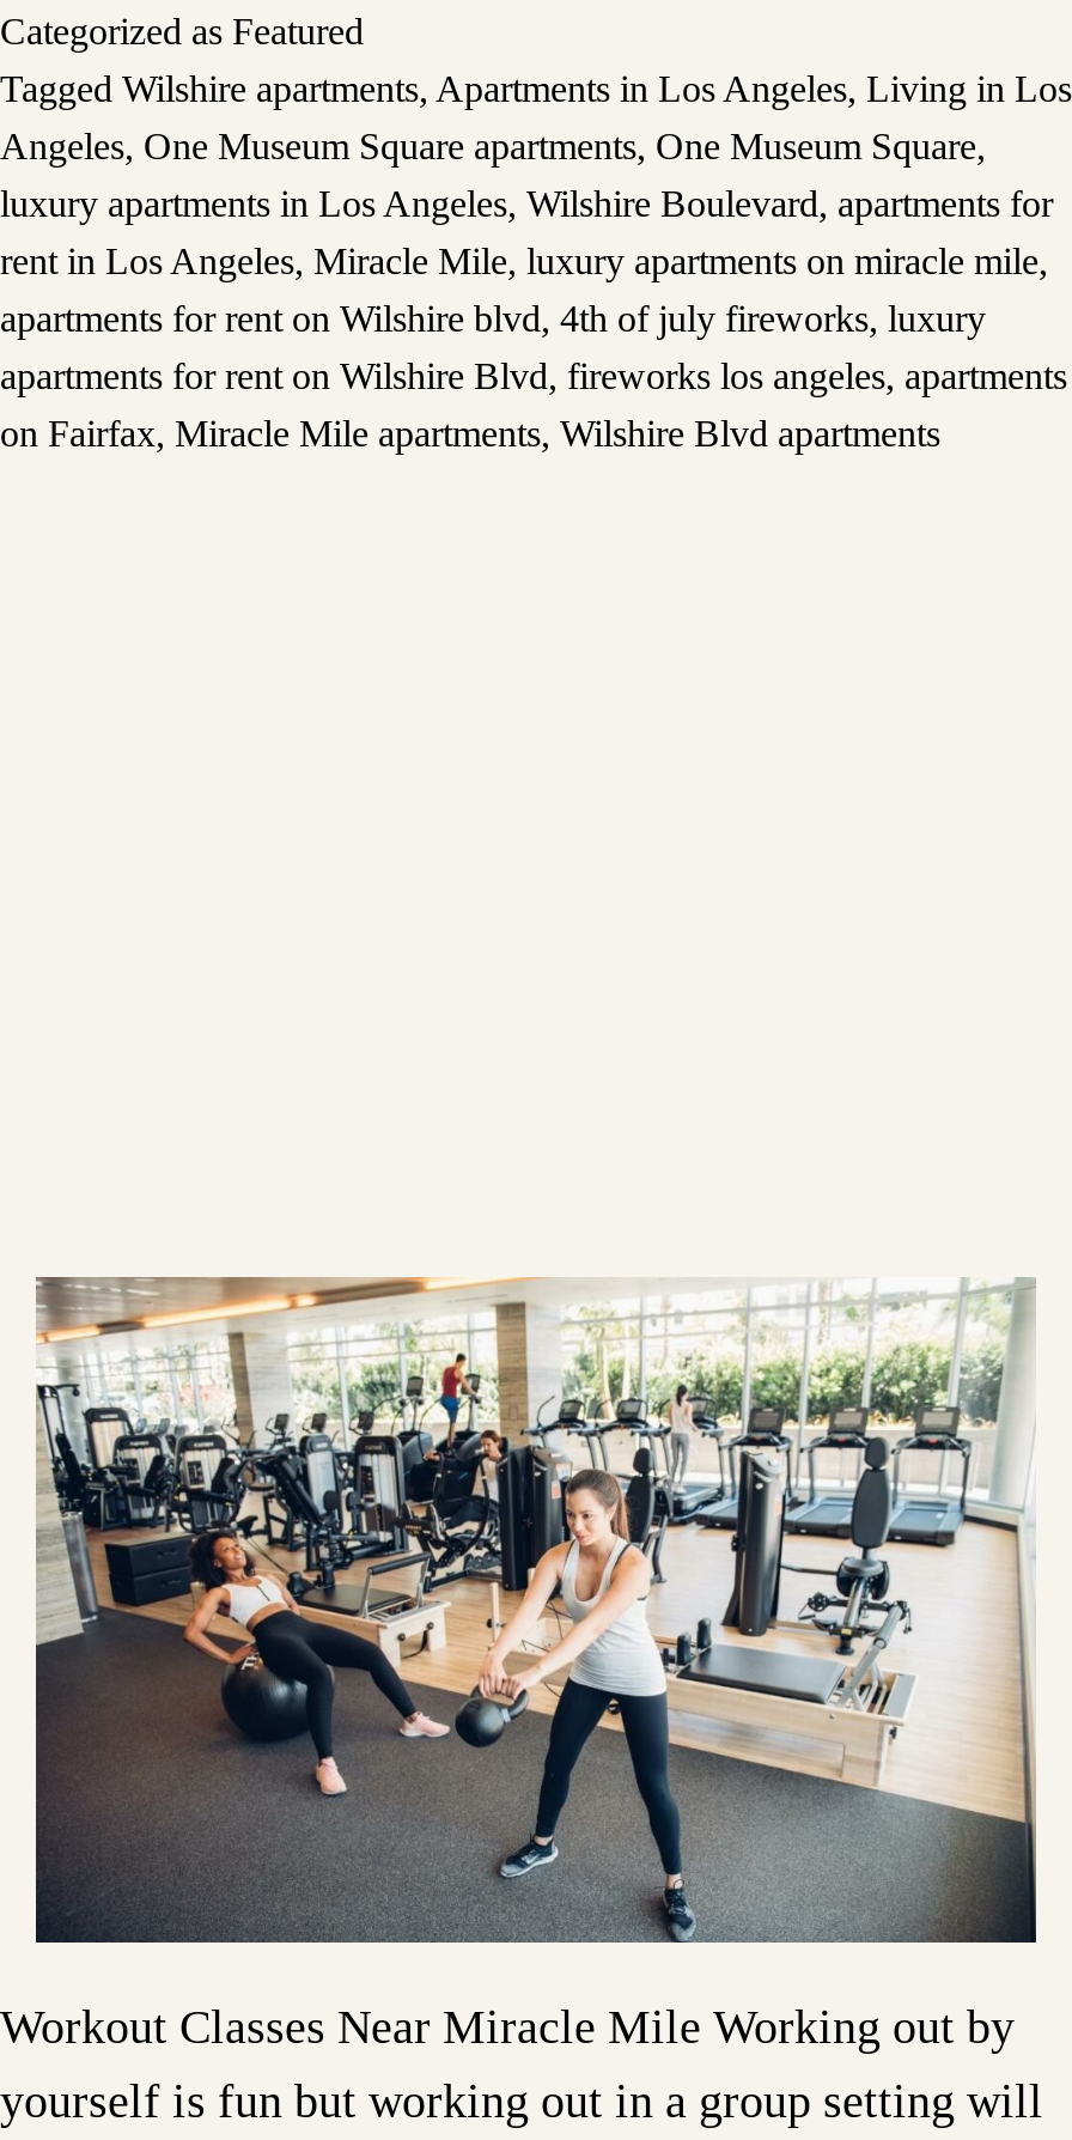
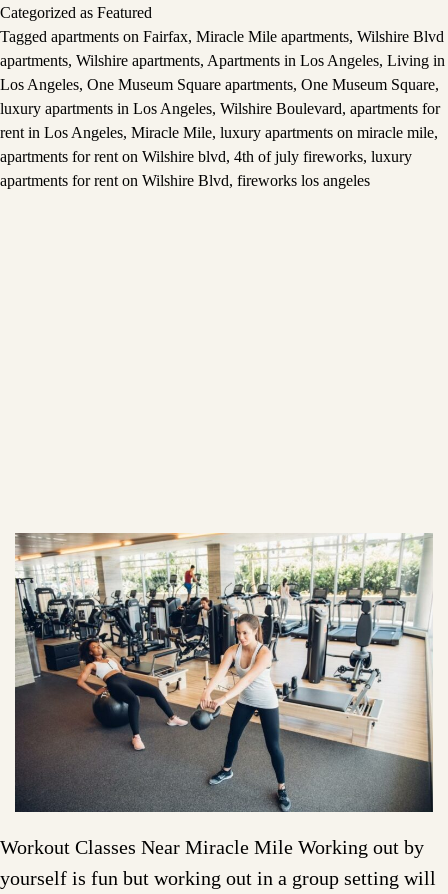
- Tagged Wilshire apartments, Apartments in Los Angeles, Living in Los
- Angeles, One Museum Square apartments, One Museum Square,
+ Tagged apartments on Fairfax, Miracle Mile apartments, Wilshire Blvd
+ apartments, Wilshire apartments, Apartments in Los Angeles, Living in
+ Los Angeles, One Museum Square apartments, One Museum Square,

moved down: luxury apartments in Los Angeles, Wilshire Boulevard, apartments for | rent in Los Angeles, Miracle Mile, luxury apartments on miracle mile, | apartments for rent on Wilshire blvd, 4th of july fireworks, luxury

- apartments for rent on Wilshire Blvd, fireworks los angeles, apartments
- on Fairfax, Miracle Mile apartments, Wilshire Blvd apartments
+ apartments for rent on Wilshire Blvd, fireworks los angeles
